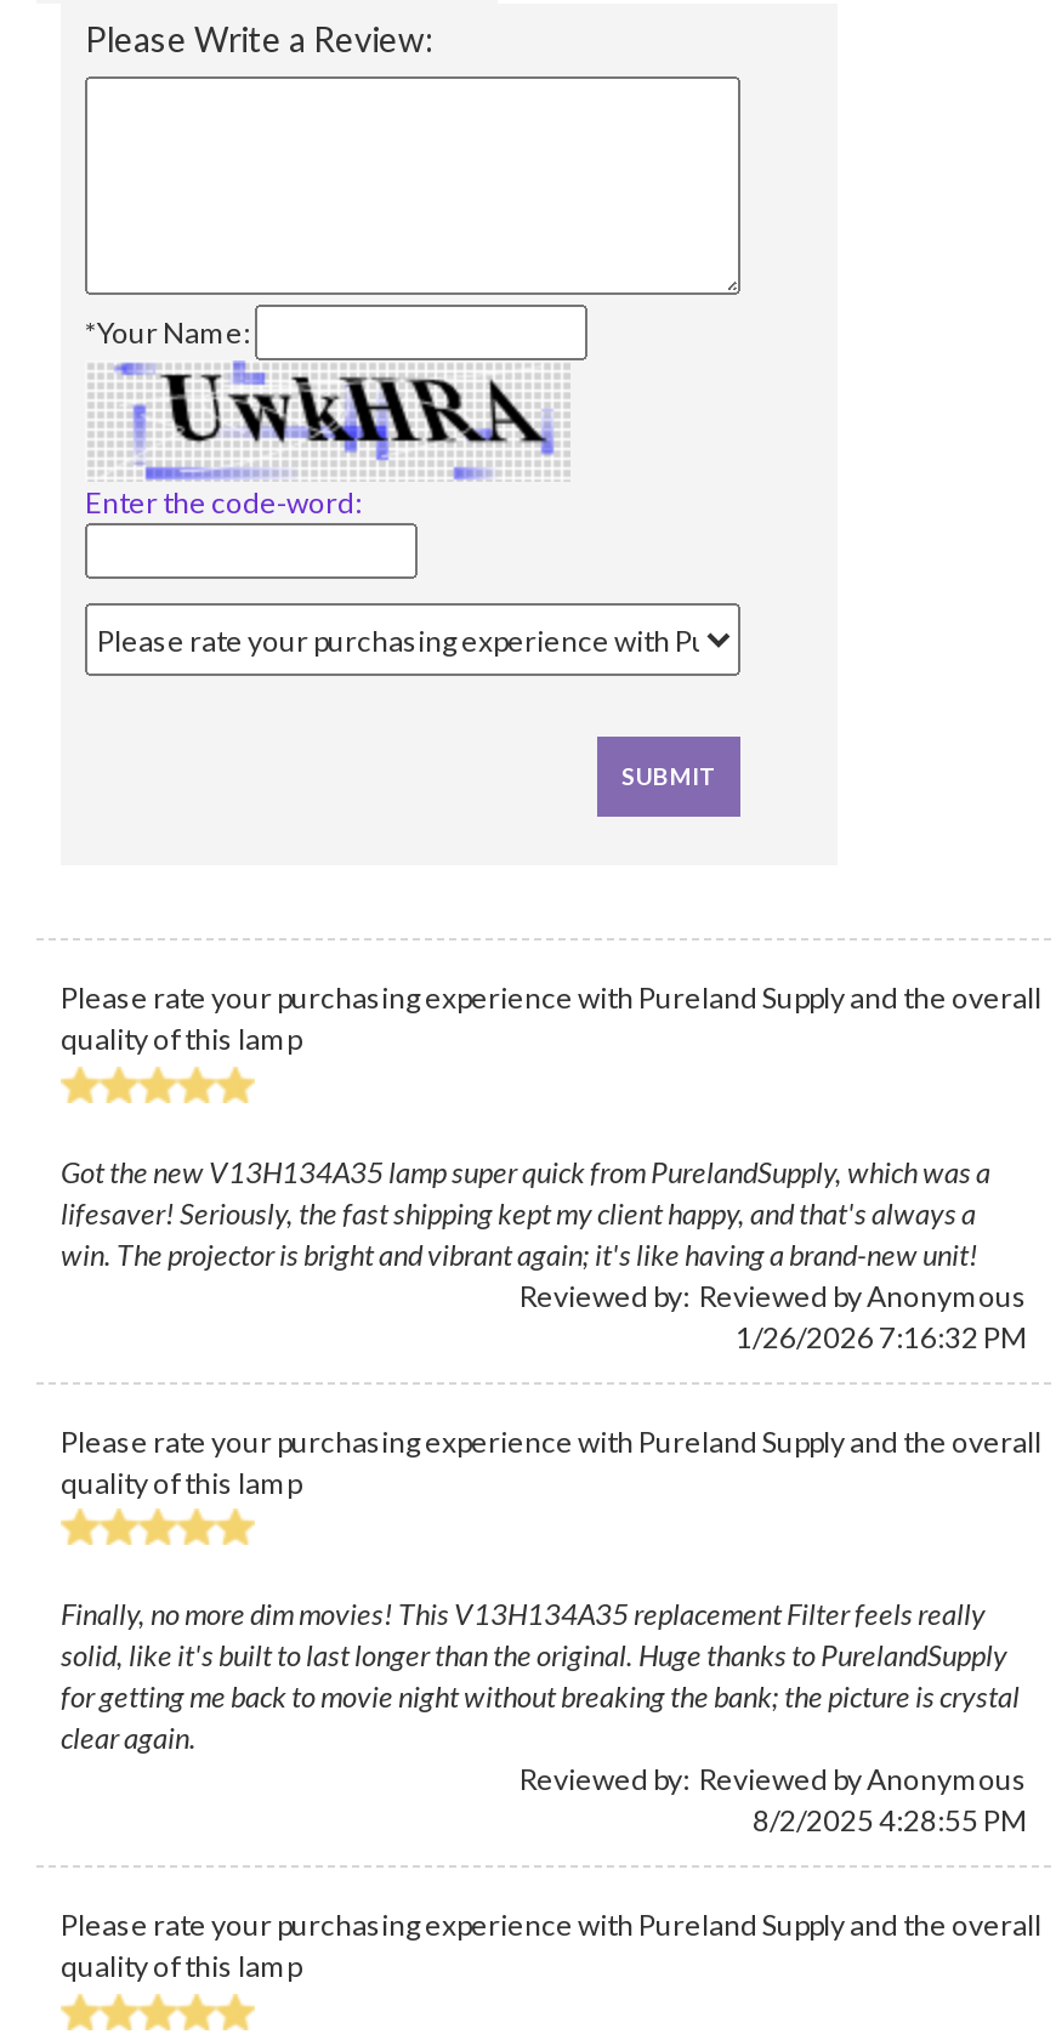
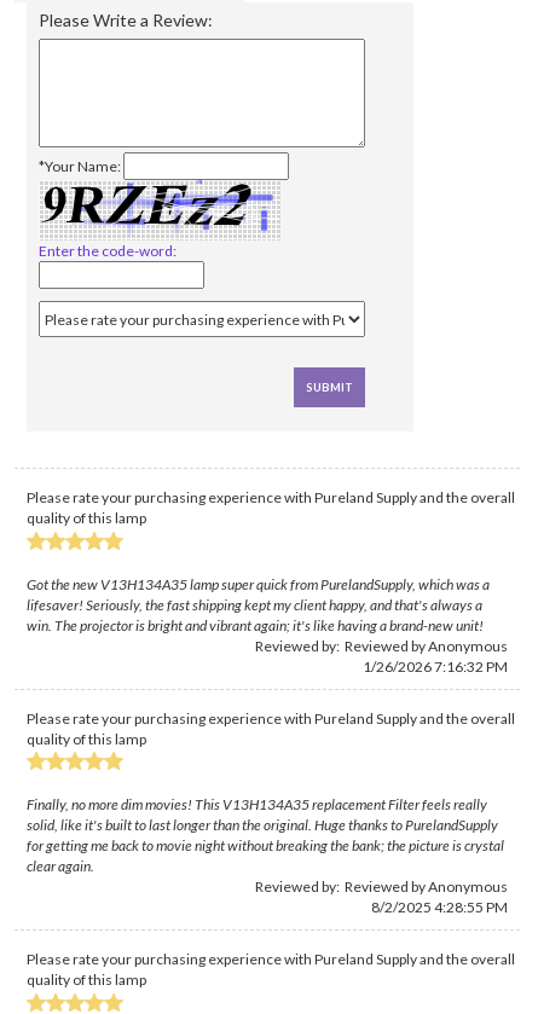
- [image]
+ [image]
